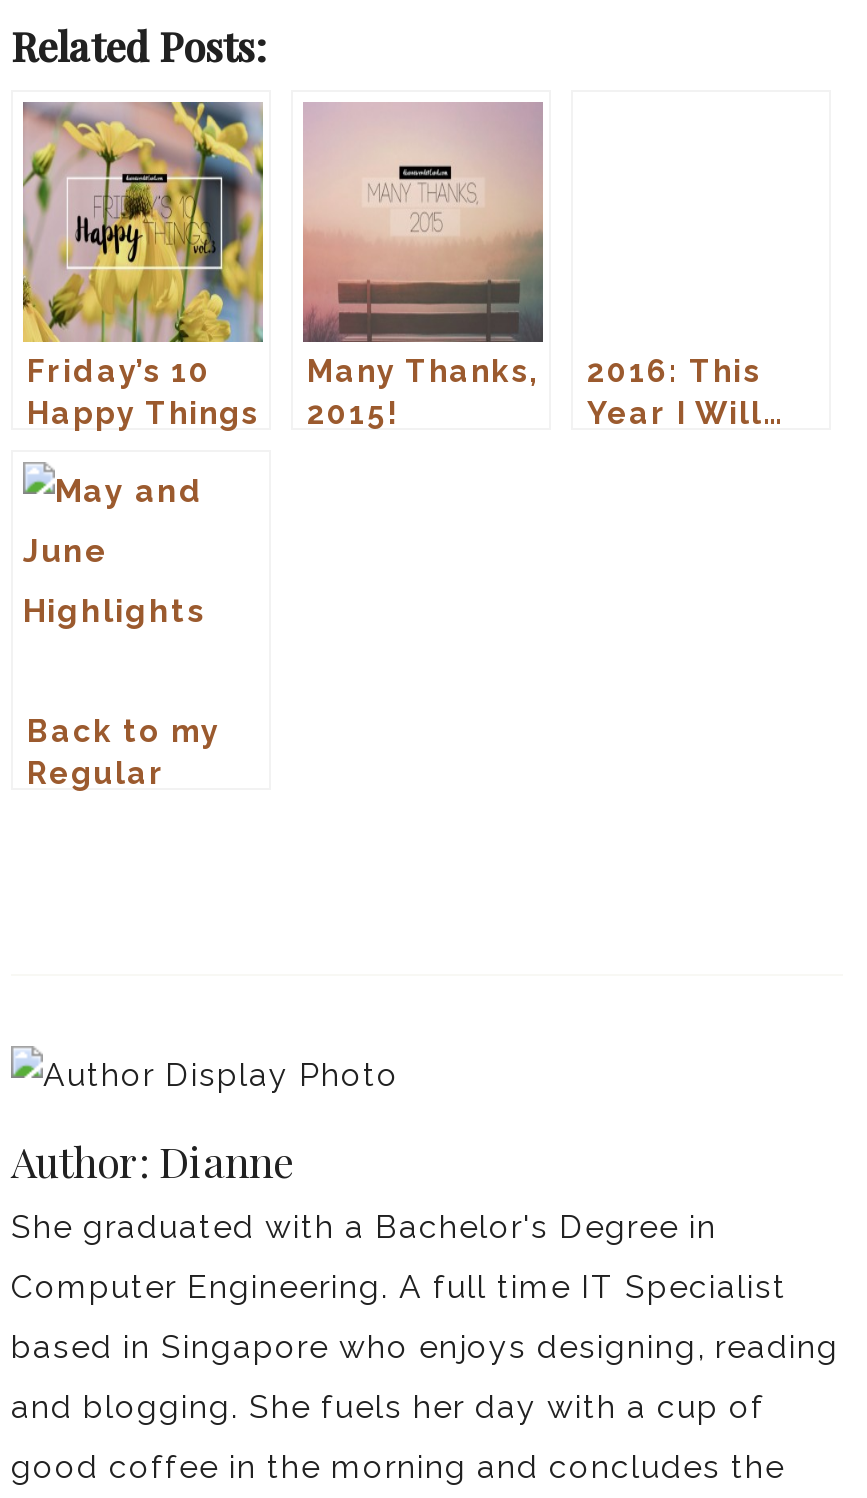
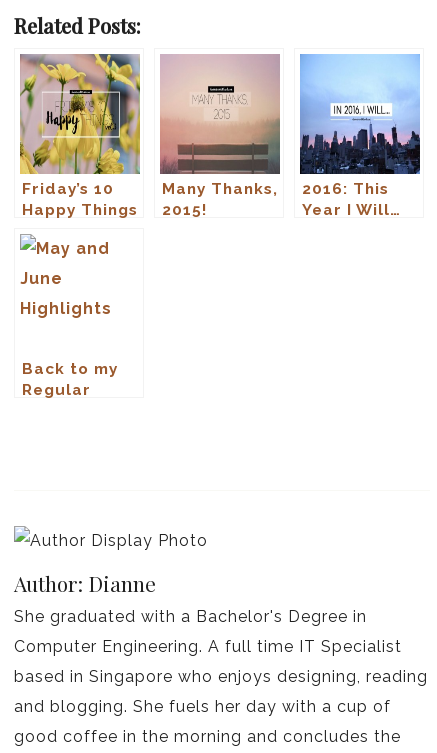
+ [image]
